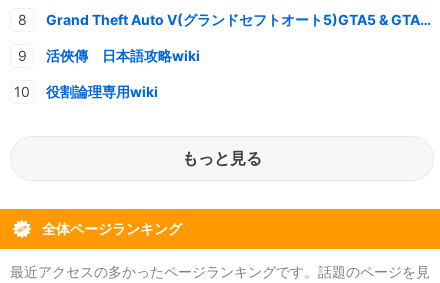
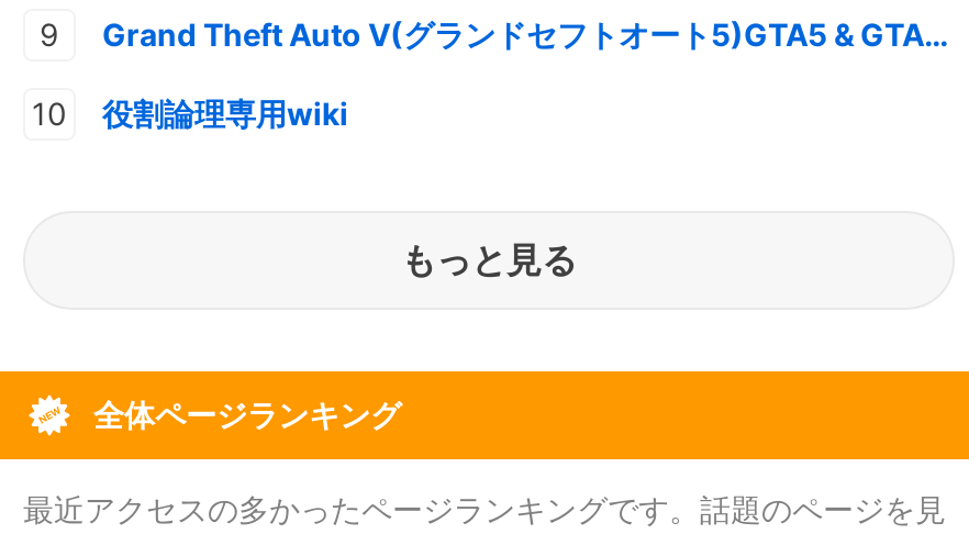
- 活俠傳 日本語攻略wiki
